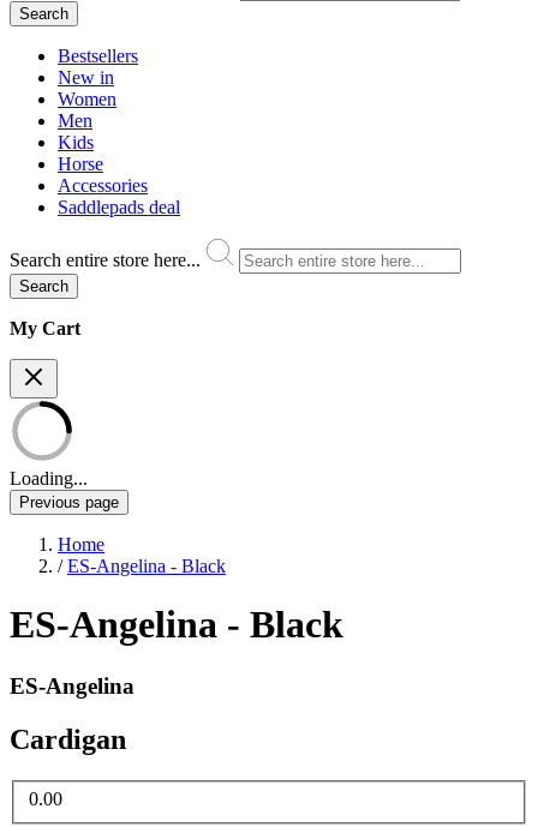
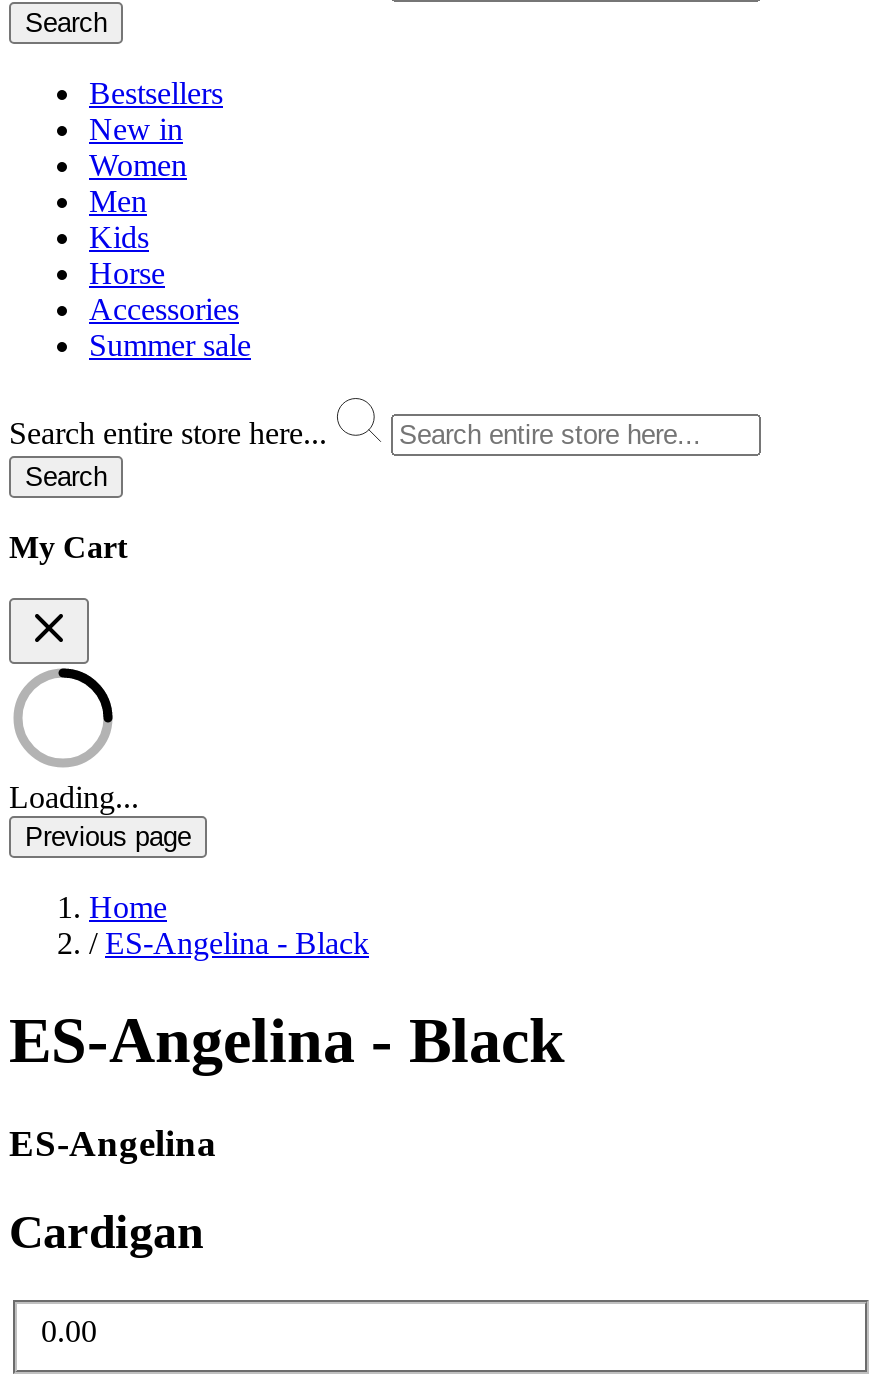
- Saddlepads deal
+ Summer sale
